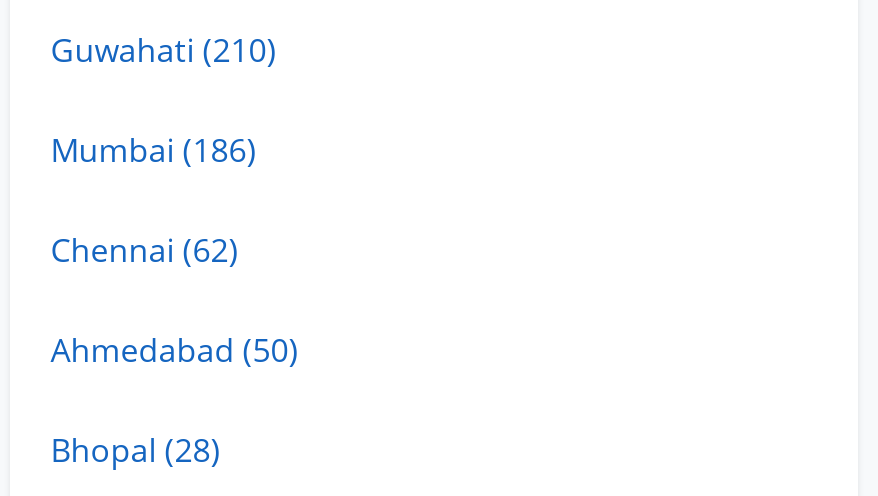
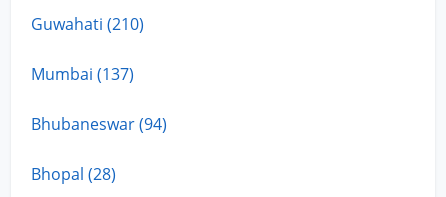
- Mumbai (186)
- Chennai (62)
- Ahmedabad (50)
+ Mumbai (137)
+ Bhubaneswar (94)
